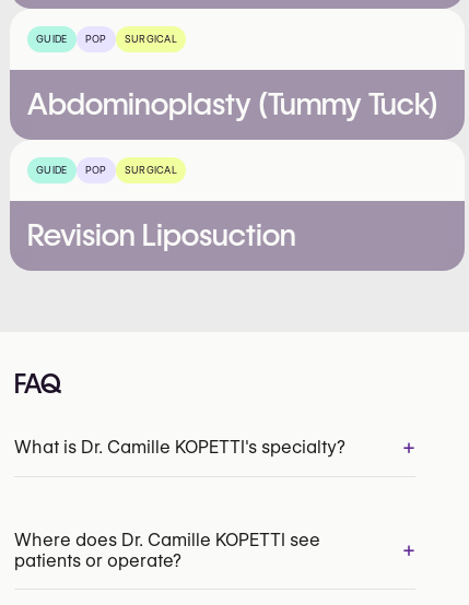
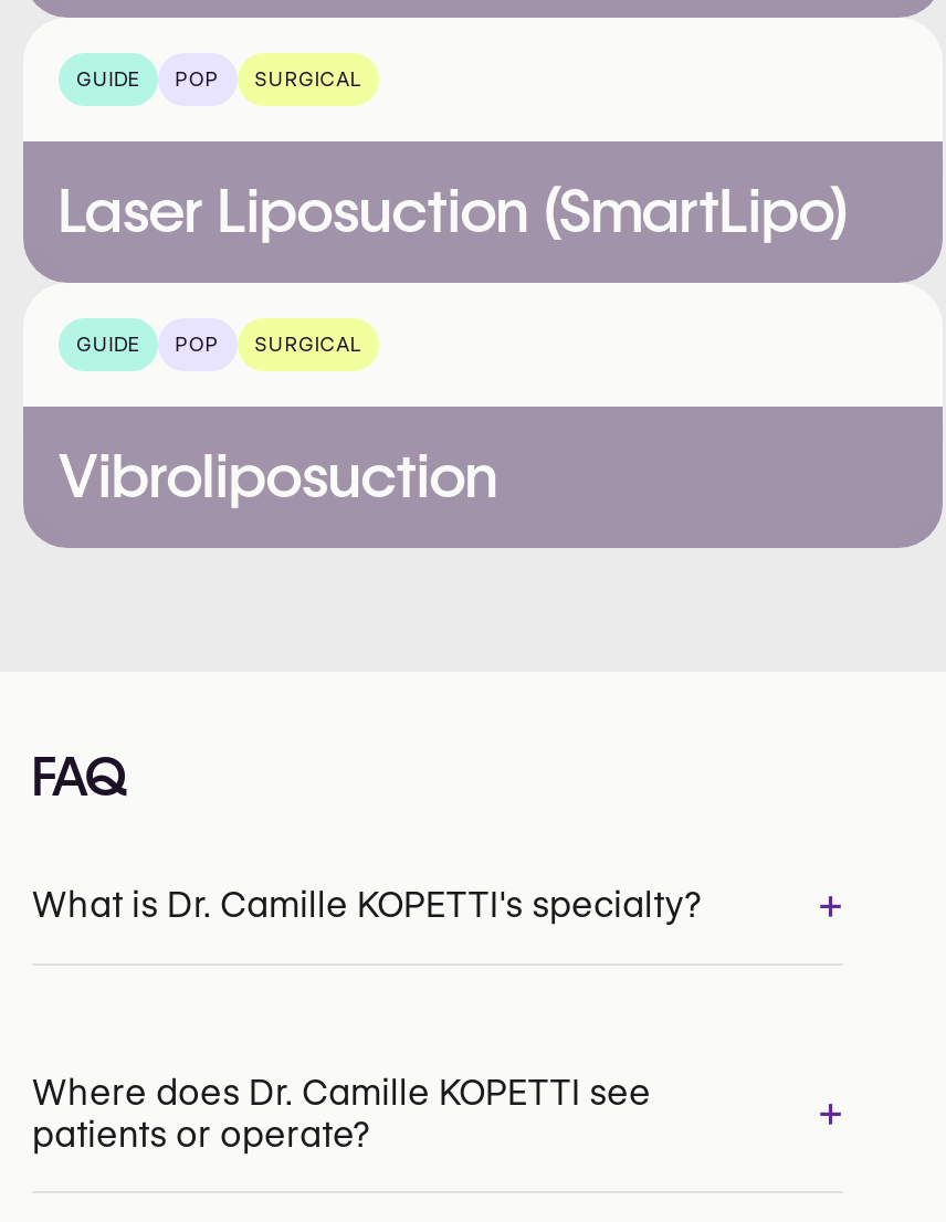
- Abdominoplasty (Tummy Tuck)
+ Laser Liposuction (SmartLipo)

- Revision Liposuction
+ Vibroliposuction
